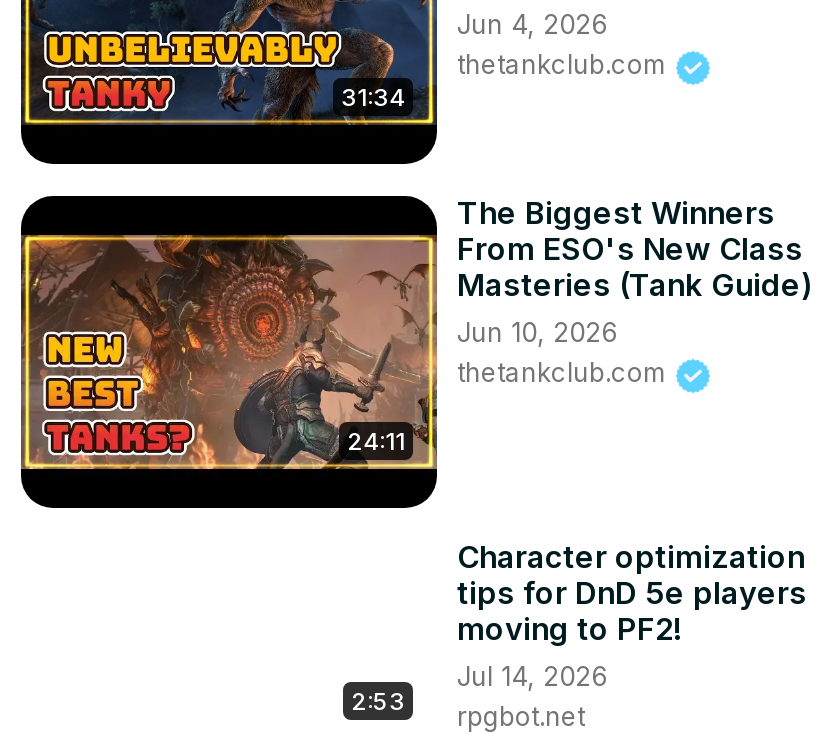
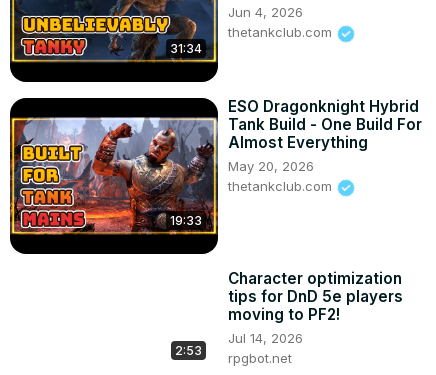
- The Biggest Winners
- From ESO's New Class
- Masteries (Tank Guide)
- Jun 10, 2026
+ ESO Dragonknight Hybrid
+ Tank Build - One Build For
+ Almost Everything
+ May 20, 2026

- [image]
- 24:11
+ [image]
+ 19:33
